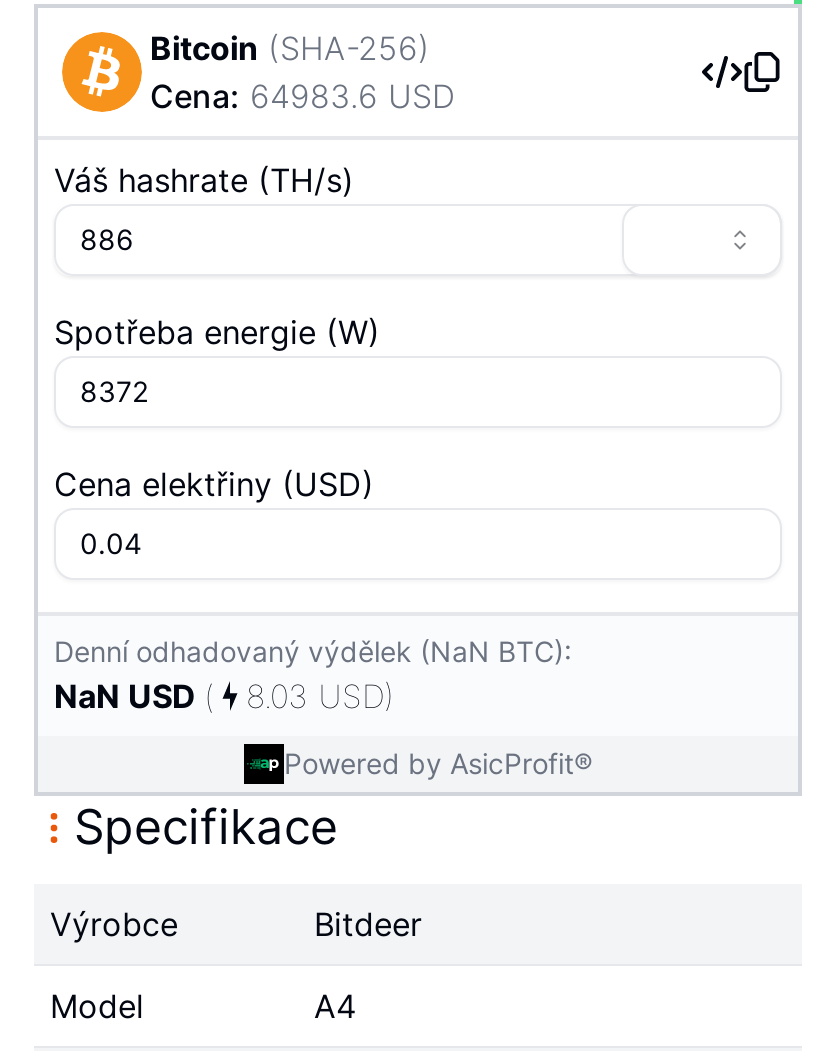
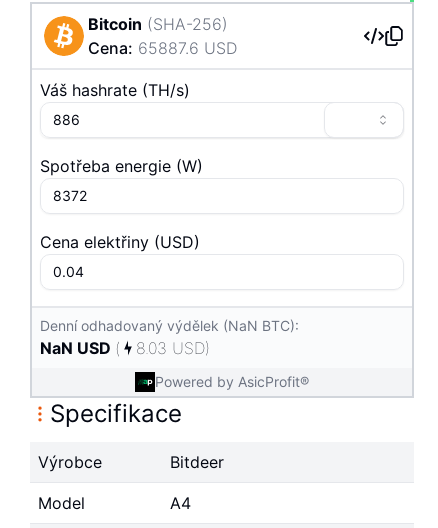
- Cena: 64983.6 USD
+ Cena: 65887.6 USD
